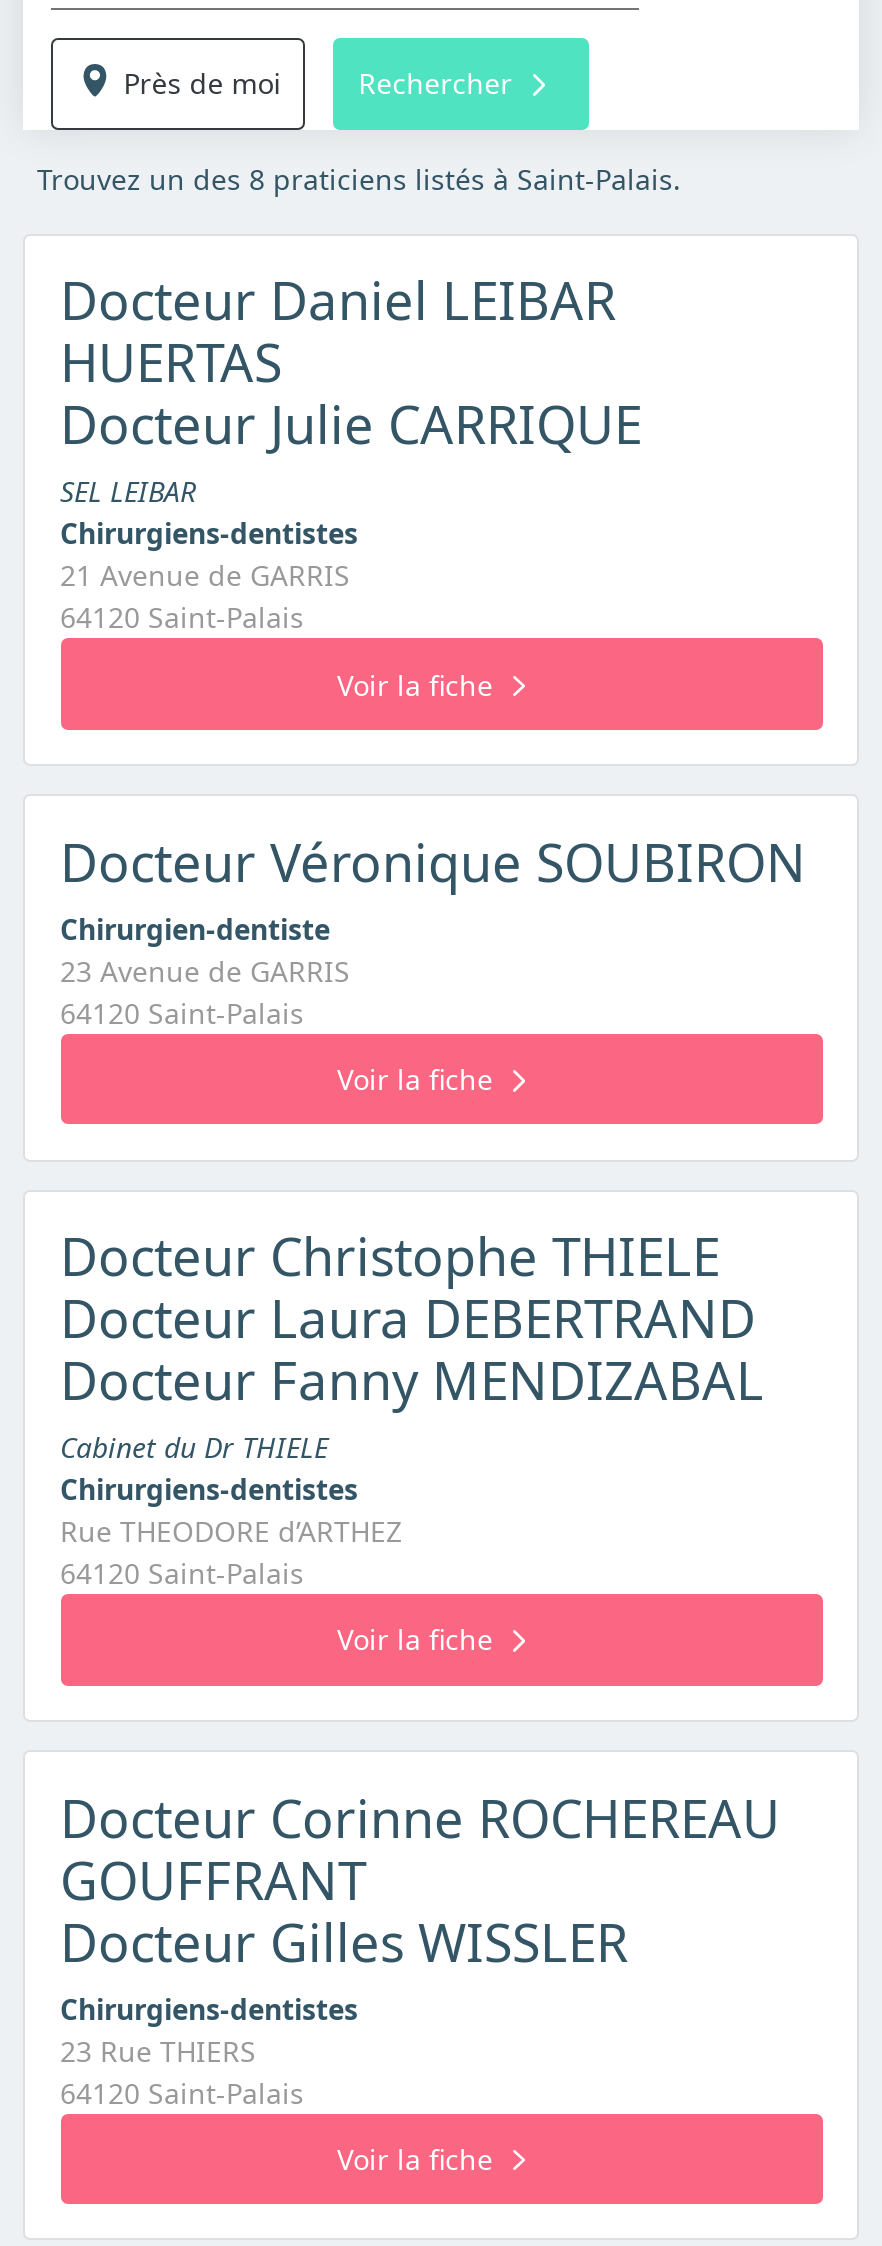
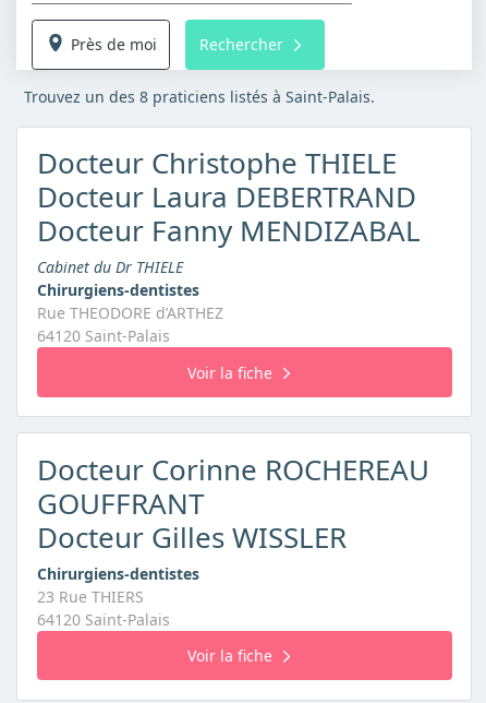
- Docteur Daniel LEIBAR
- HUERTAS
- Docteur Julie CARRIQUE
- SEL LEIBAR
- Chirurgiens-dentistes
- 21 Avenue de GARRIS
- 64120 Saint-Palais
- Voir la fiche
- Docteur Véronique SOUBIRON
- Chirurgien-dentiste
- 23 Avenue de GARRIS
- 64120 Saint-Palais
- Voir la fiche
